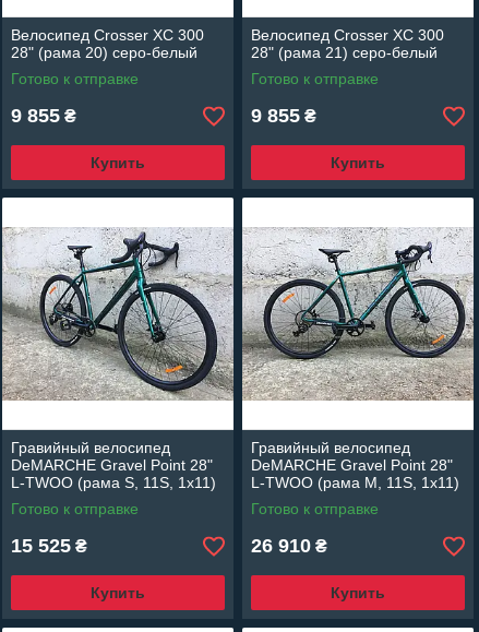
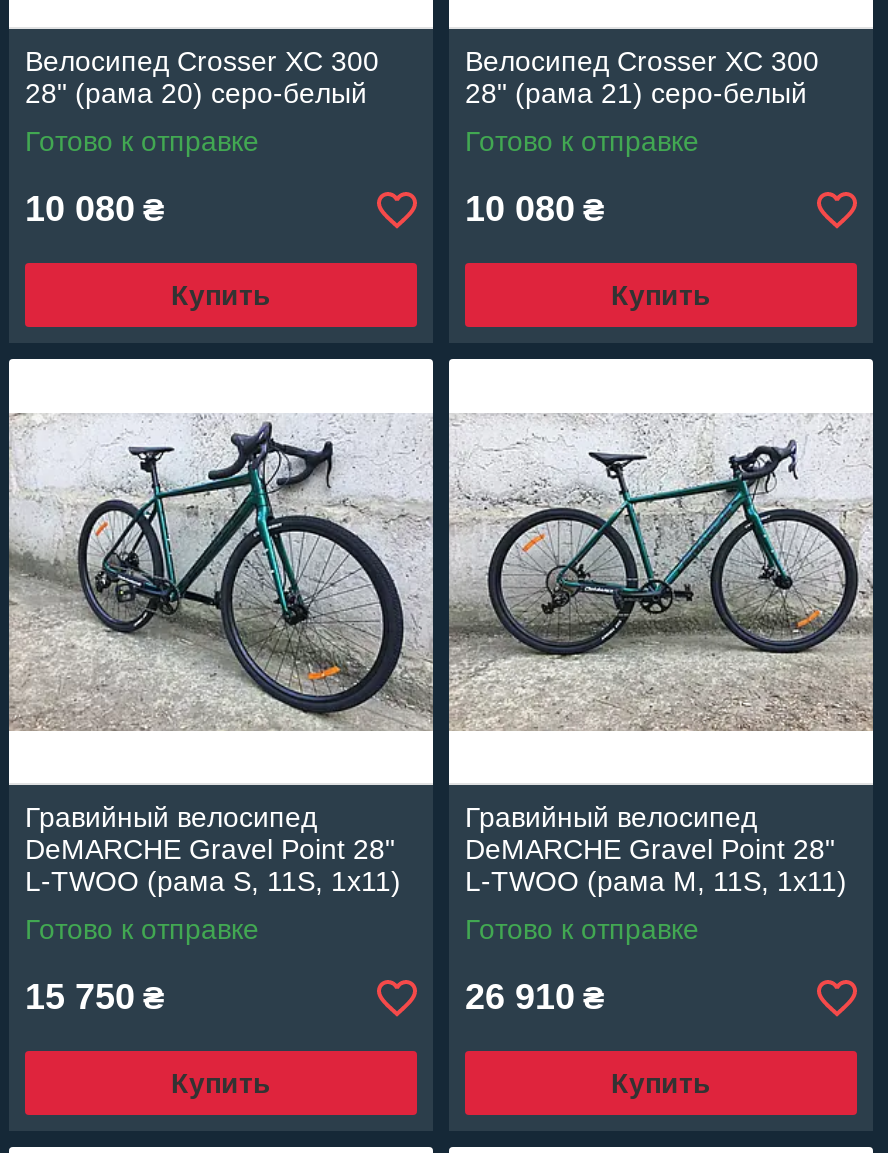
- 9 855 ₴
+ 10 080 ₴

- 9 855 ₴
+ 10 080 ₴

- 15 525 ₴
+ 15 750 ₴
